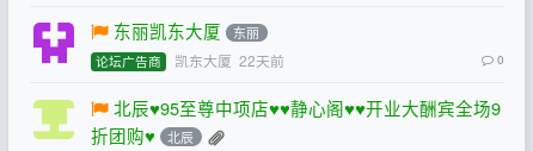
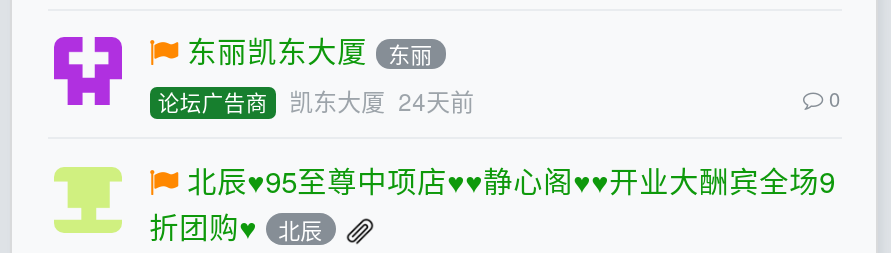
- 凯东大厦 22天前
+ 凯东大厦 24天前
